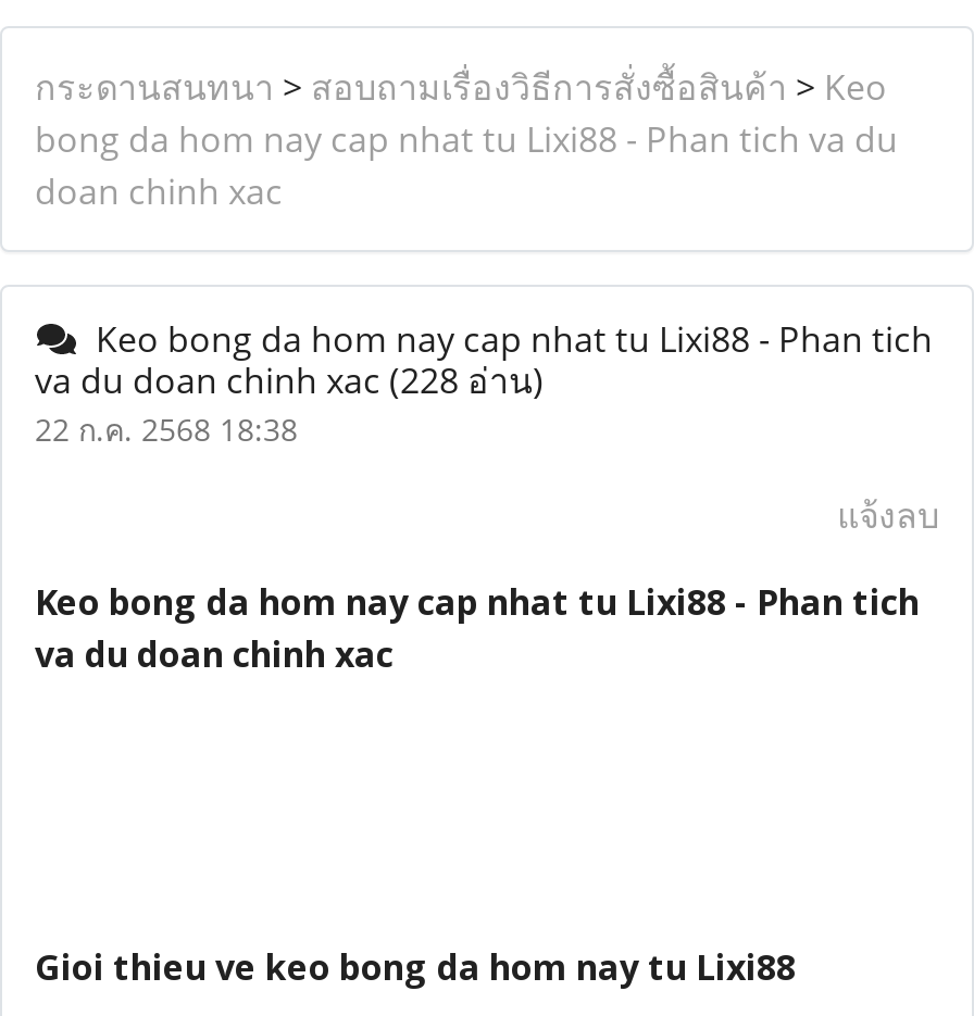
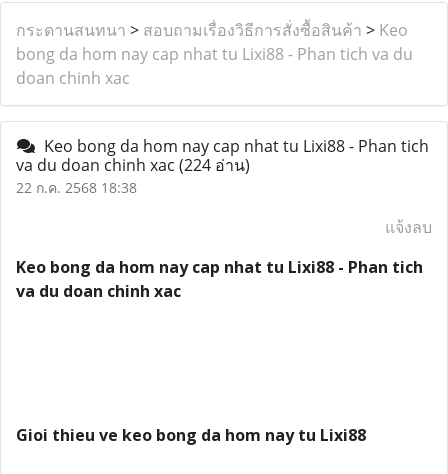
- va du doan chinh xac (228 อ่าน)
+ va du doan chinh xac (224 อ่าน)
